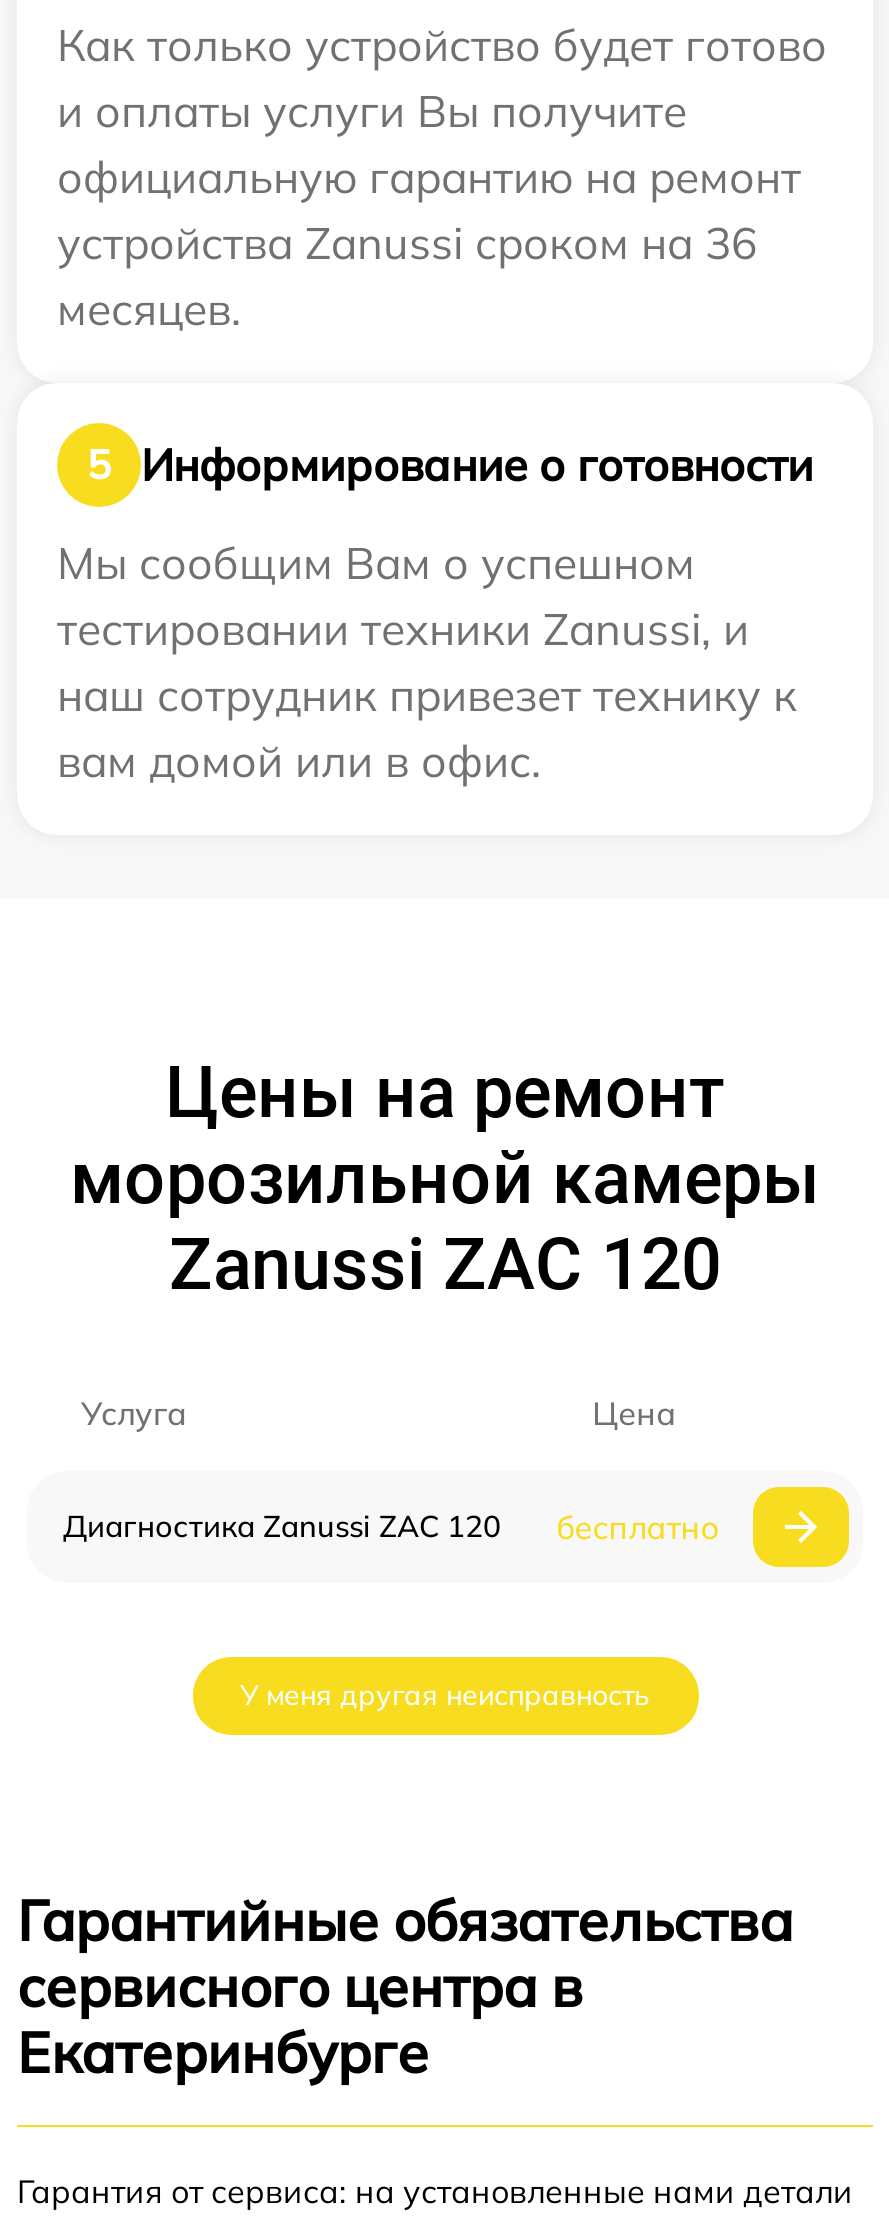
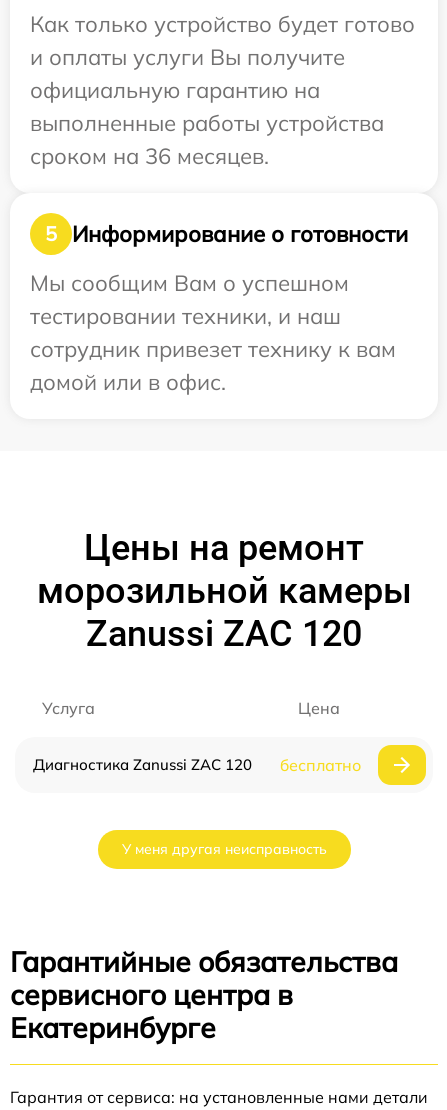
- официальную гарантию на ремонт
- устройства Zanussi сроком на 36
- месяцев.
+ официальную гарантию на
+ выполненные работы устройства
+ сроком на 36 месяцев.

- тестировании техники Zanussi, и
- наш сотрудник привезет технику к
- вам домой или в офис.
+ тестировании техники, и наш
+ сотрудник привезет технику к вам
+ домой или в офис.
